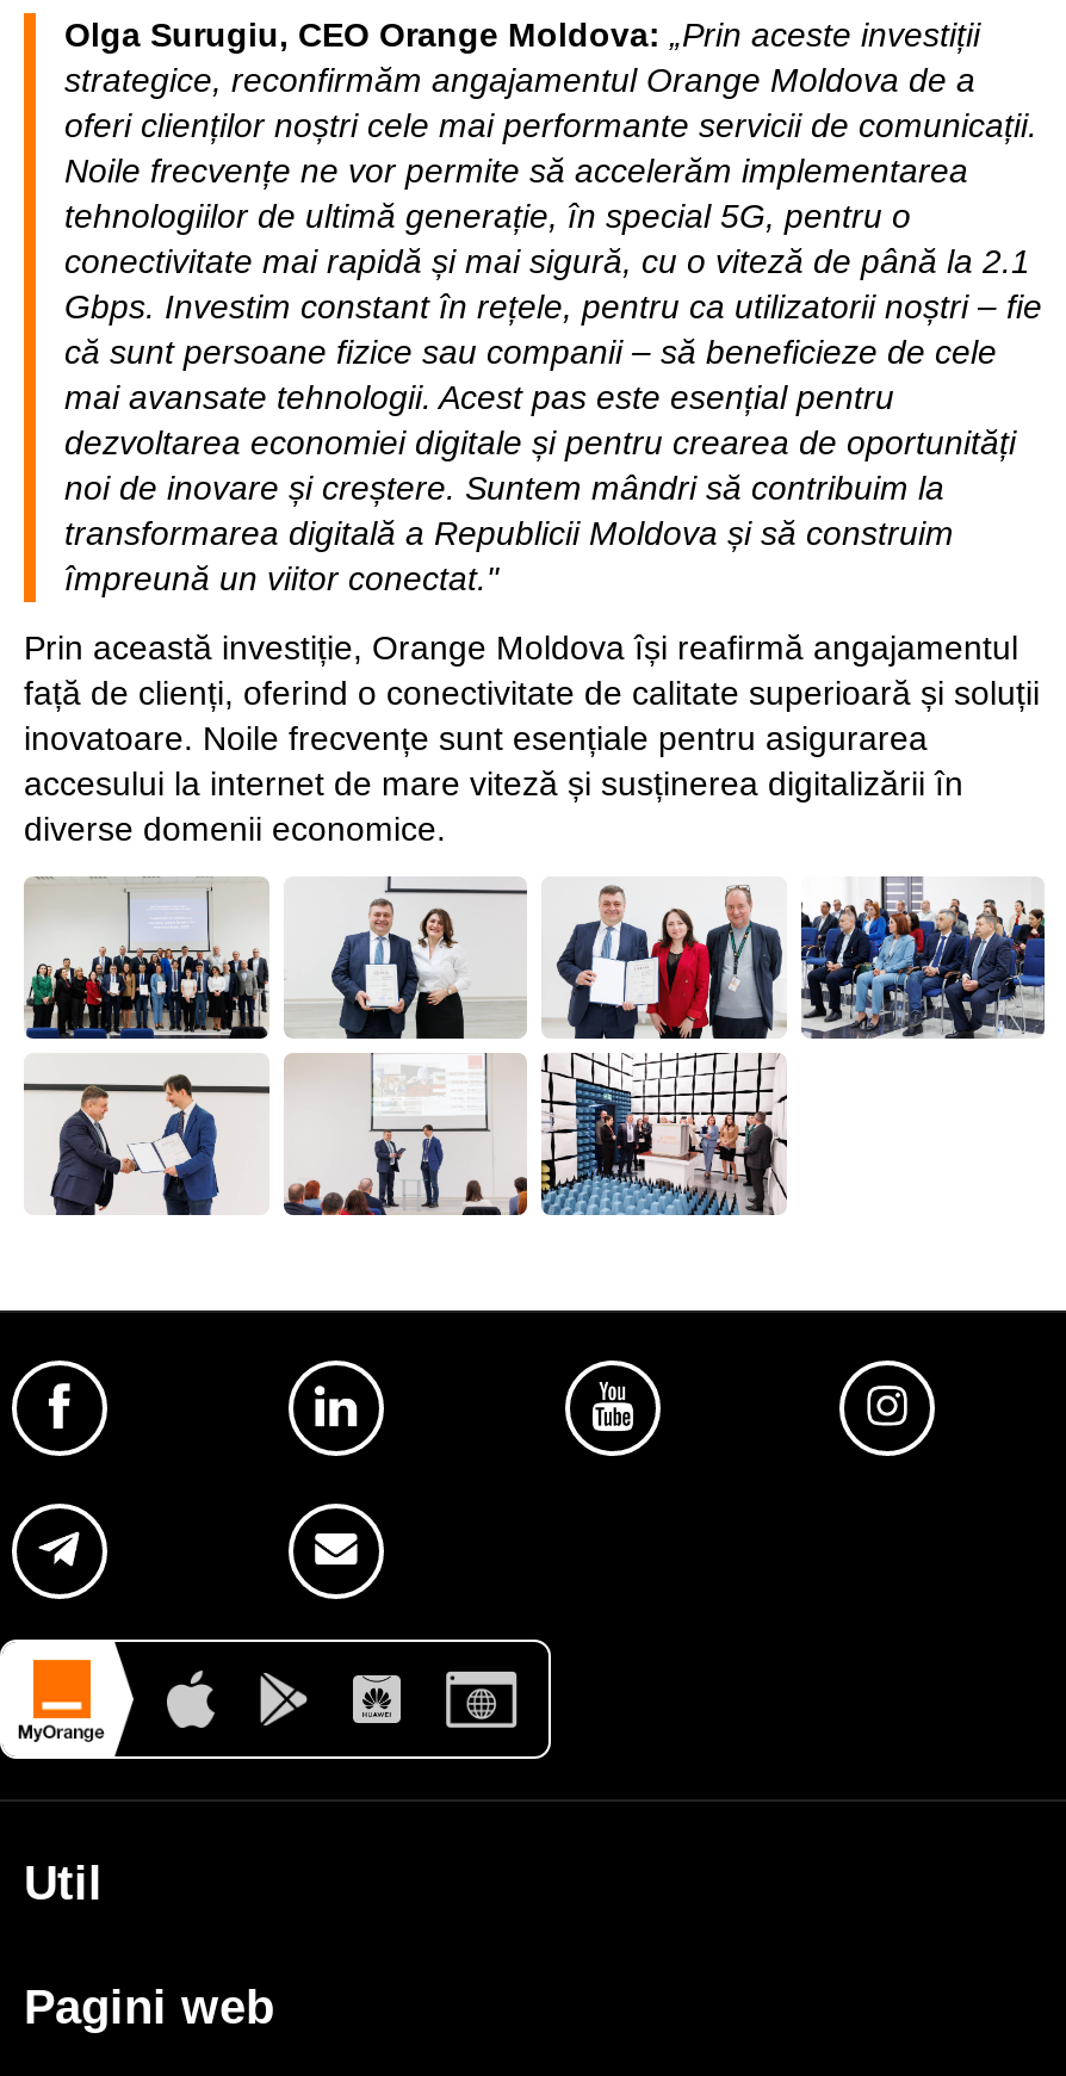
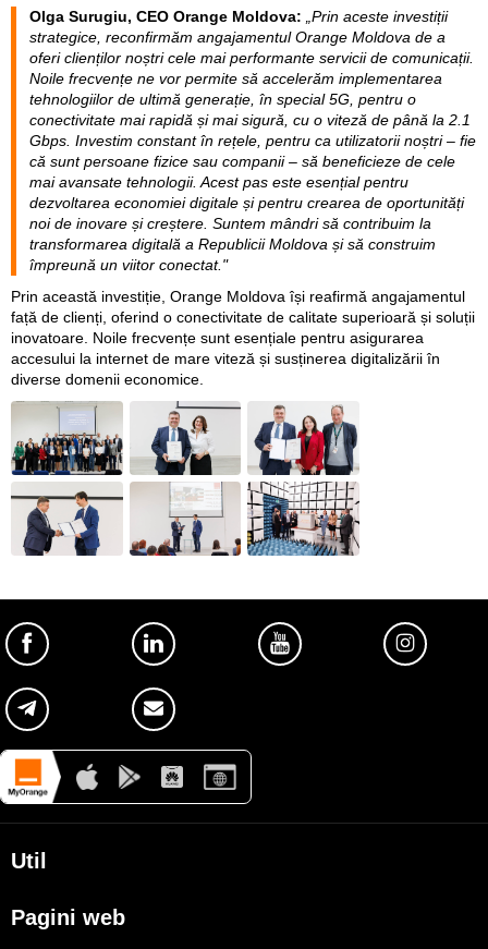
- [image]
